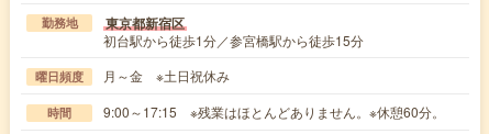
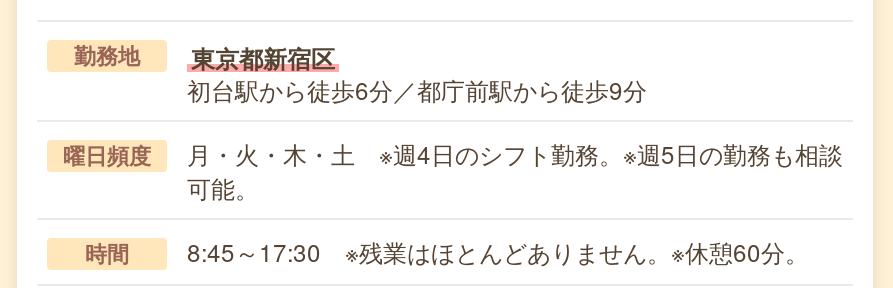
- 初台駅から徒歩1分／参宮橋駅から徒歩15分
+ 初台駅から徒歩6分／都庁前駅から徒歩9分

- 月～金 ※土日祝休み
+ 月・火・木・土 ※週4日のシフト勤務。※週5日の勤務も相談
+ 可能。

- 9:00～17:15 ※残業はほとんどありません。※休憩60分。
+ 8:45～17:30 ※残業はほとんどありません。※休憩60分。
